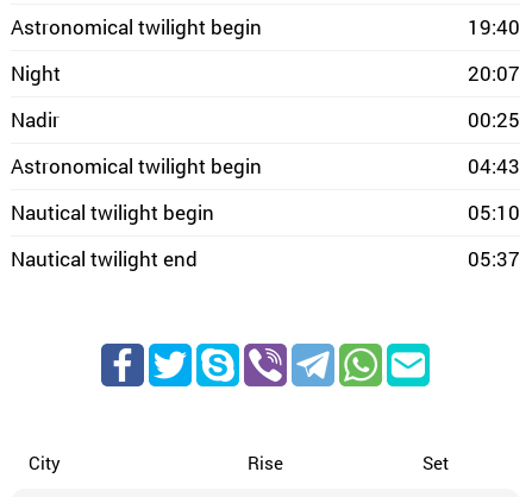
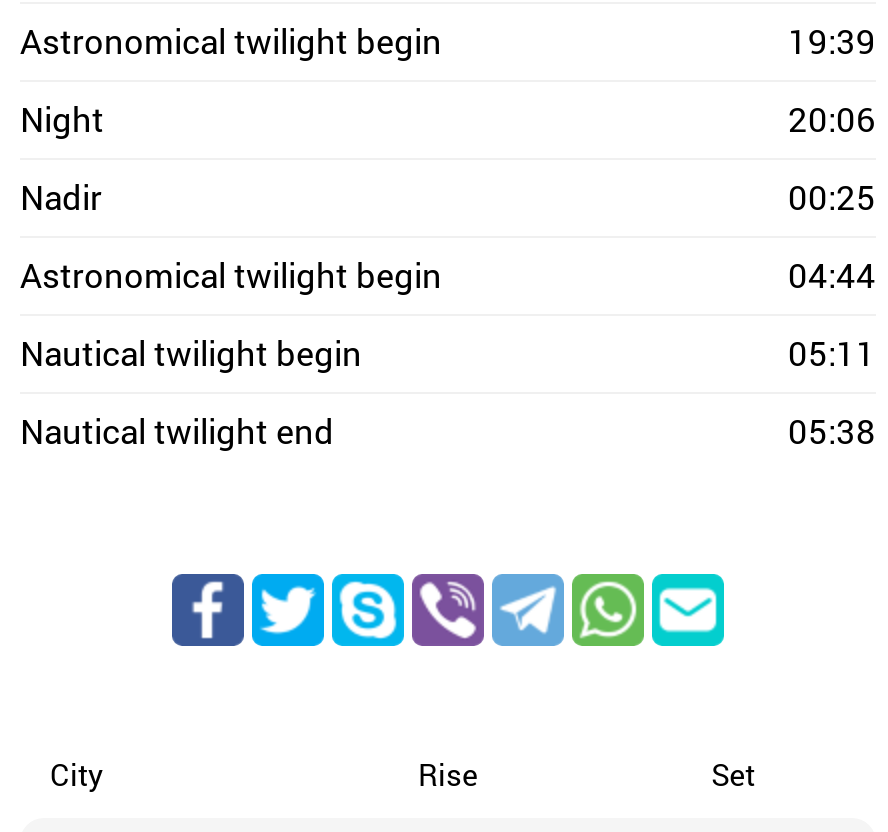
- 19:40
+ 19:39

- 20:07
+ 20:06

- 04:43
+ 04:44

- 05:10
+ 05:11

- 05:37
+ 05:38
